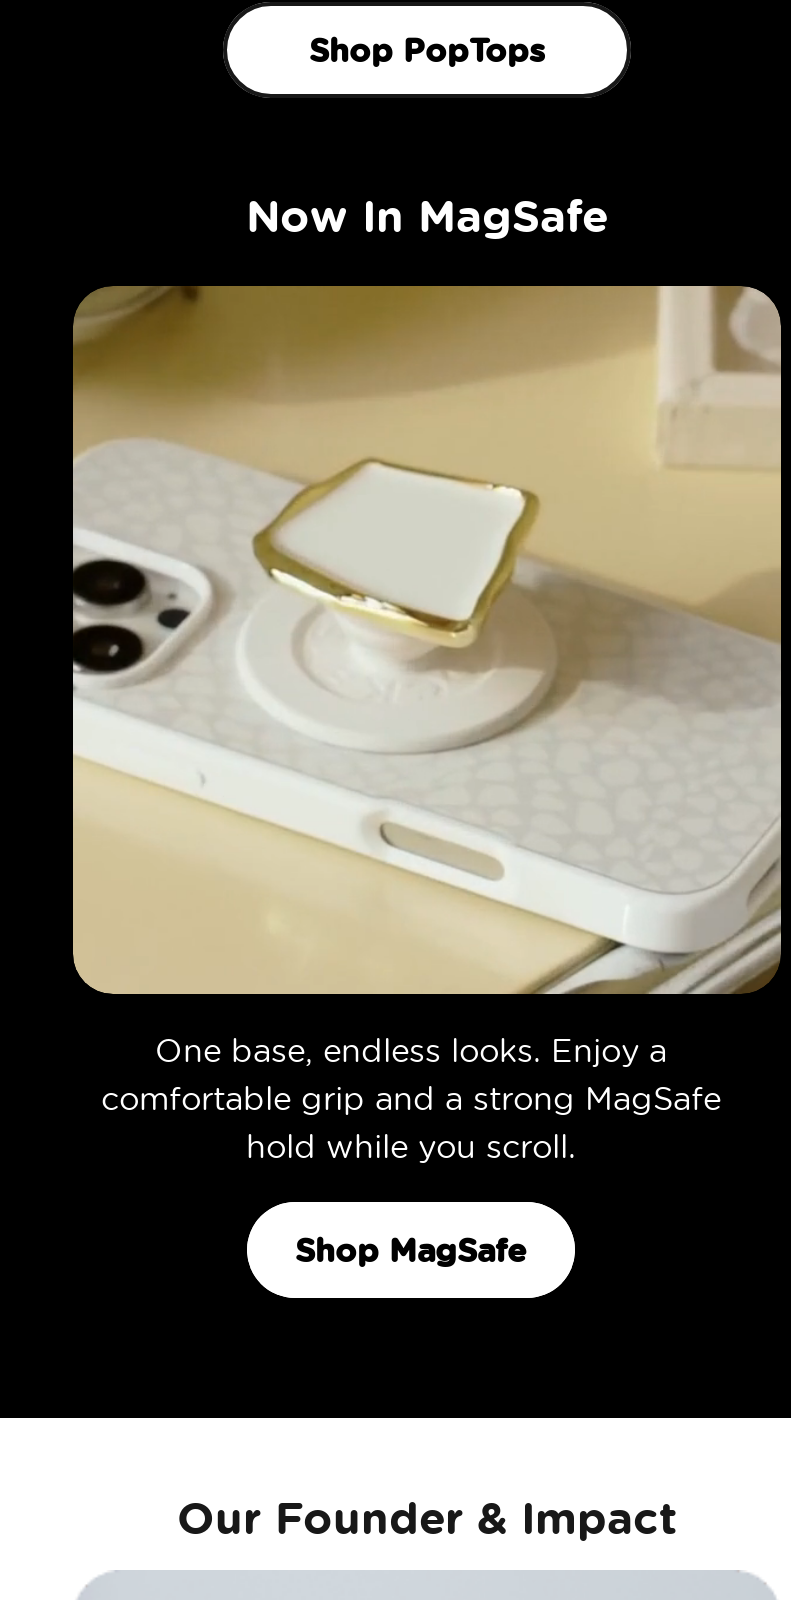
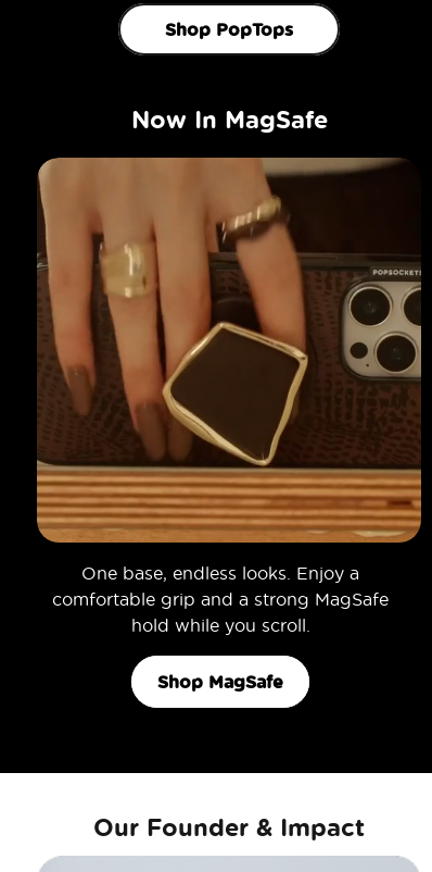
- [image]
+ [image]
